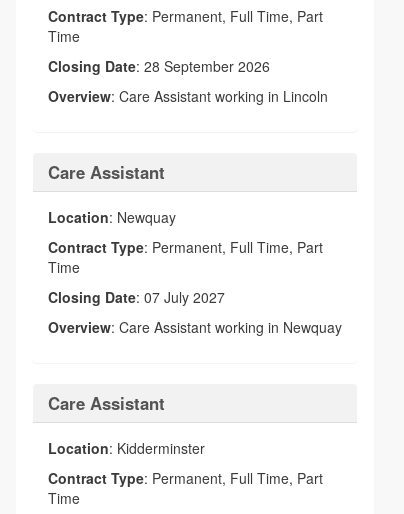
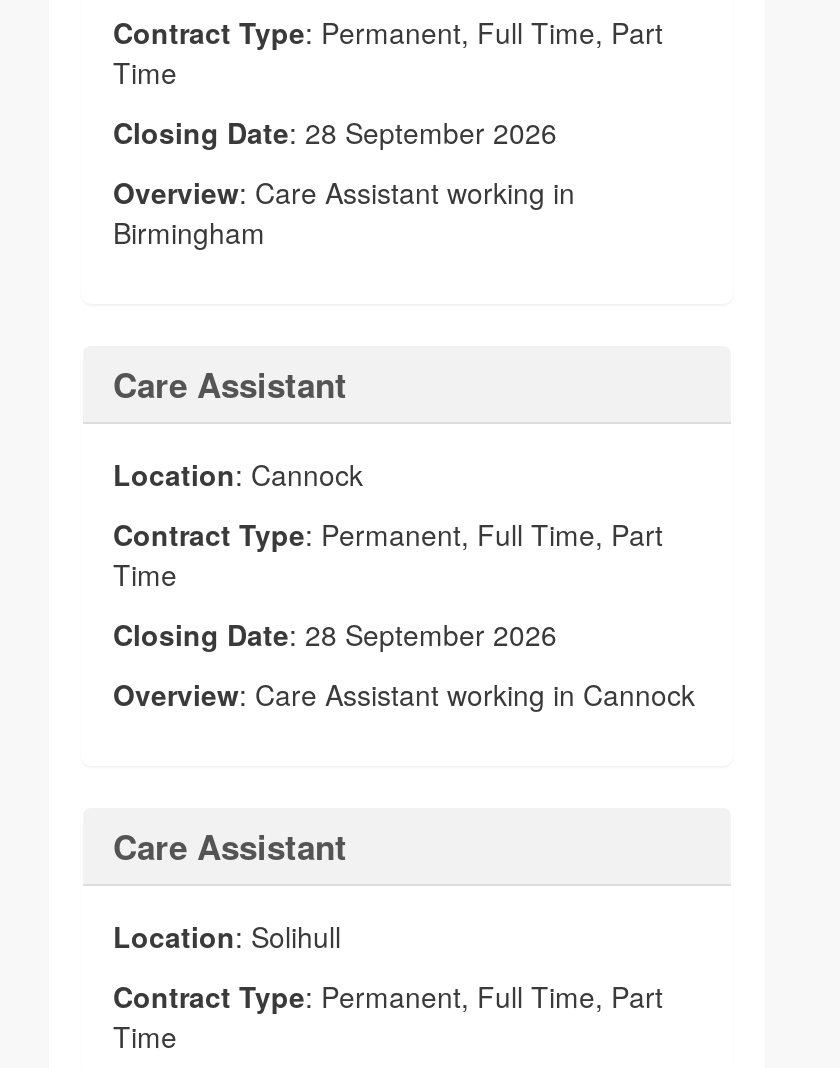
- Overview: Care Assistant working in Lincoln
+ Overview: Care Assistant working in
+ Birmingham

- Location: Newquay
+ Location: Cannock

- Closing Date: 07 July 2027
+ Closing Date: 28 September 2026

- Overview: Care Assistant working in Newquay
+ Overview: Care Assistant working in Cannock

- Location: Kidderminster
+ Location: Solihull
